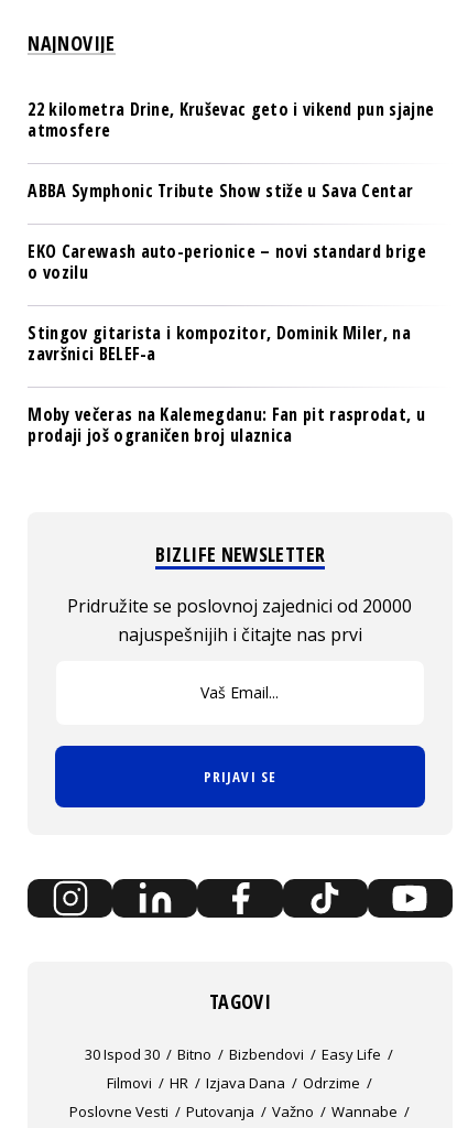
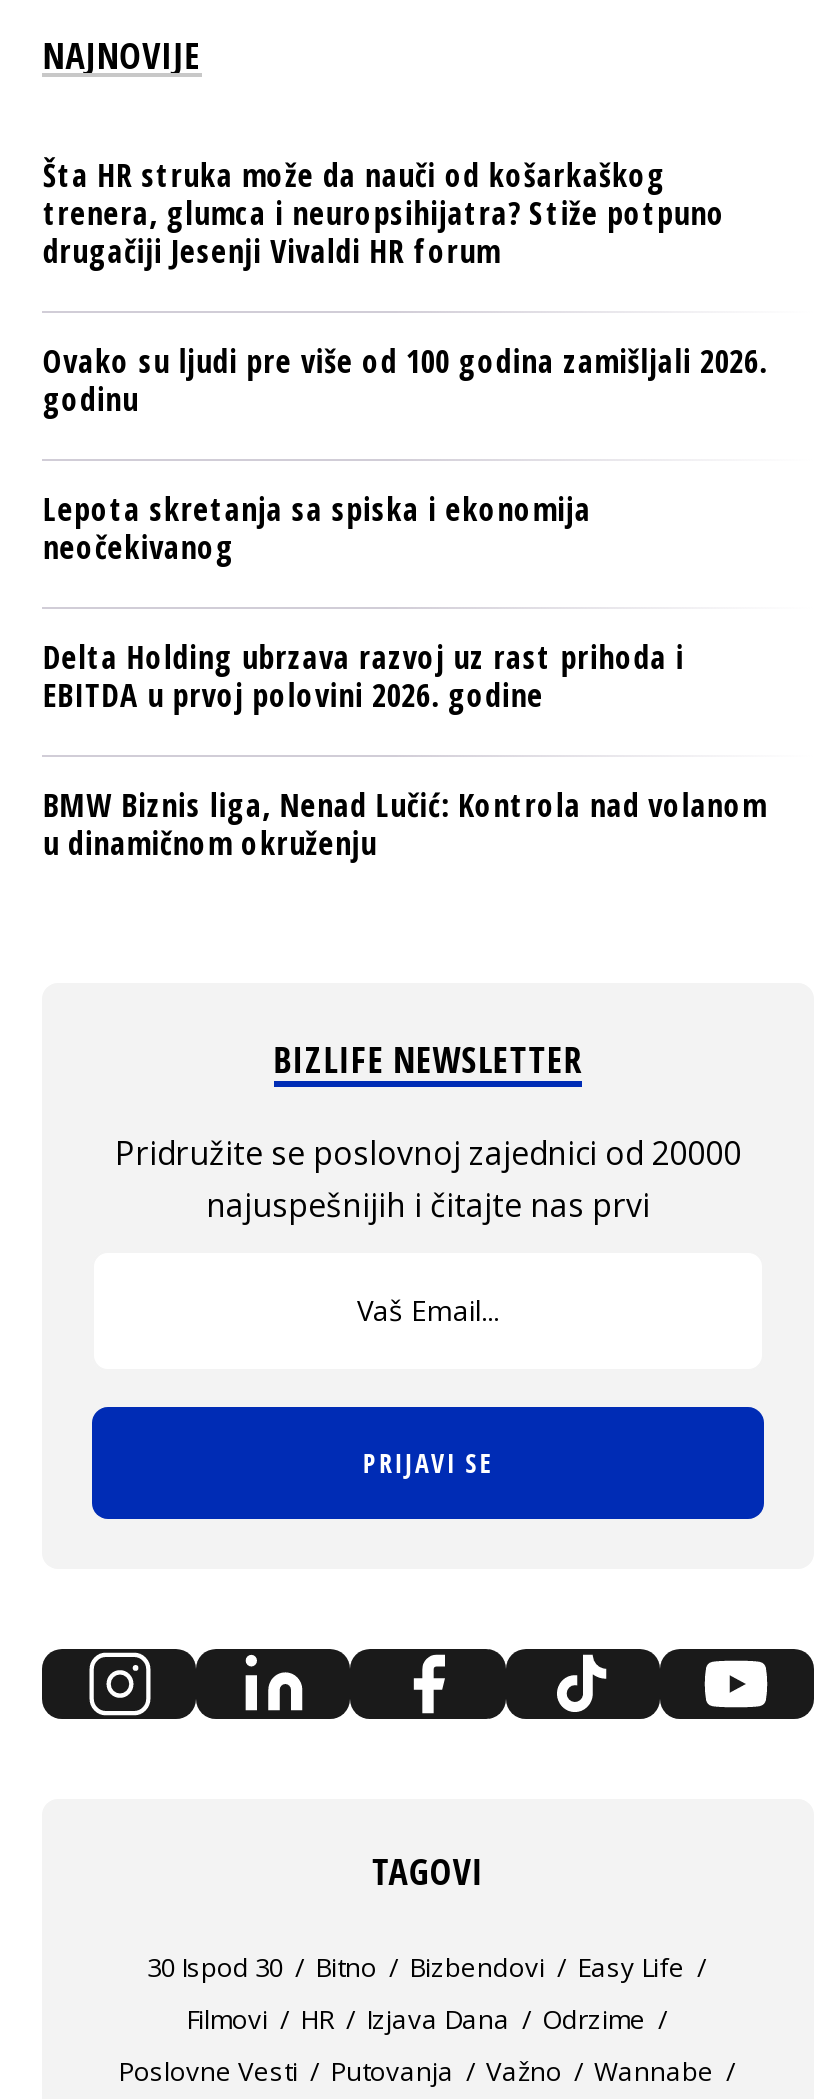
- 22 kilometra Drine, Kruševac geto i vikend pun sjajne
- atmosfere
+ Šta HR struka može da nauči od košarkaškog
+ trenera, glumca i neuropsihijatra? Stiže potpuno
+ drugačiji Jesenji Vivaldi HR forum

- ABBA Symphonic Tribute Show stiže u Sava Centar
+ Ovako su ljudi pre više od 100 godina zamišljali 2026.
+ godinu

- EKO Carewash auto-perionice – novi standard brige
- o vozilu
+ Lepota skretanja sa spiska i ekonomija
+ neočekivanog

- Stingov gitarista i kompozitor, Dominik Miler, na
- završnici BELEF-a
+ Delta Holding ubrzava razvoj uz rast prihoda i
+ EBITDA u prvoj polovini 2026. godine

- Moby večeras na Kalemegdanu: Fan pit rasprodat, u
- prodaji još ograničen broj ulaznica
+ BMW Biznis liga, Nenad Lučić: Kontrola nad volanom
+ u dinamičnom okruženju
